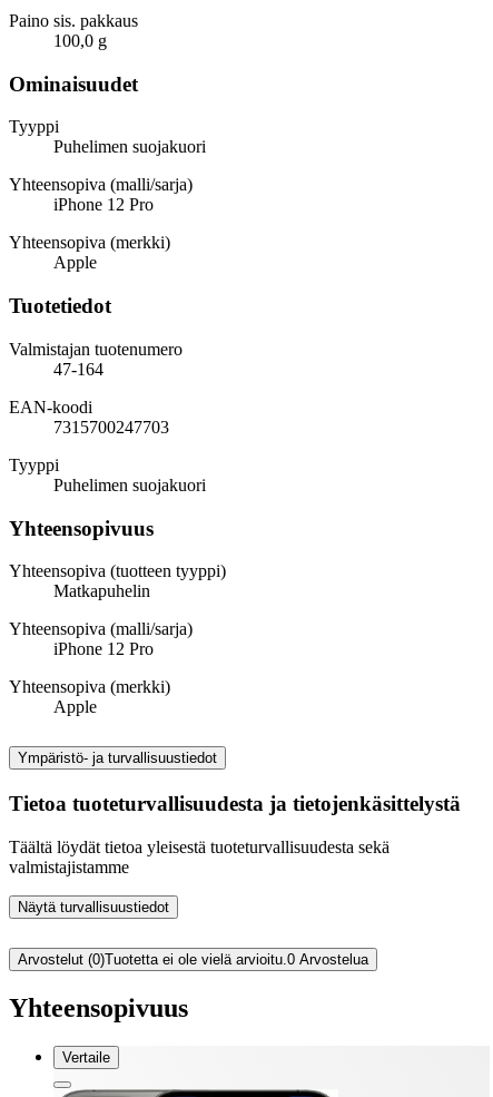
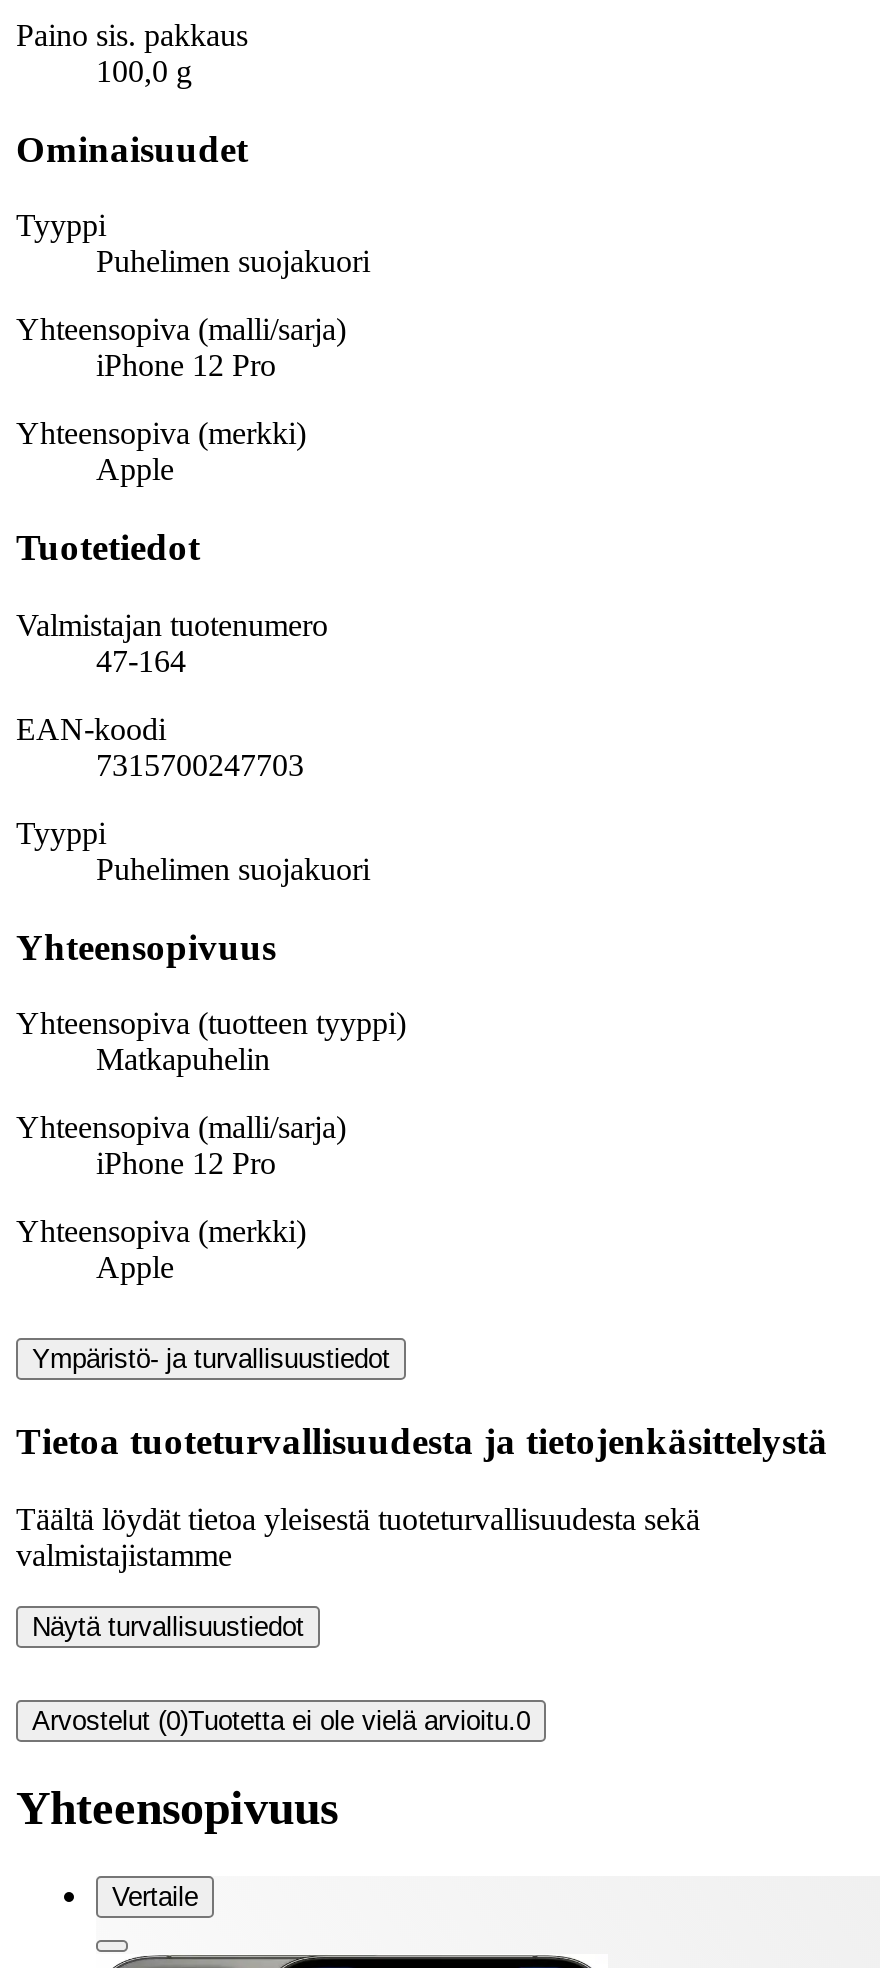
- Arvostelut (0)Tuotetta ei ole vielä arvioitu.0 Arvostelua
+ Arvostelut (0)Tuotetta ei ole vielä arvioitu.0
